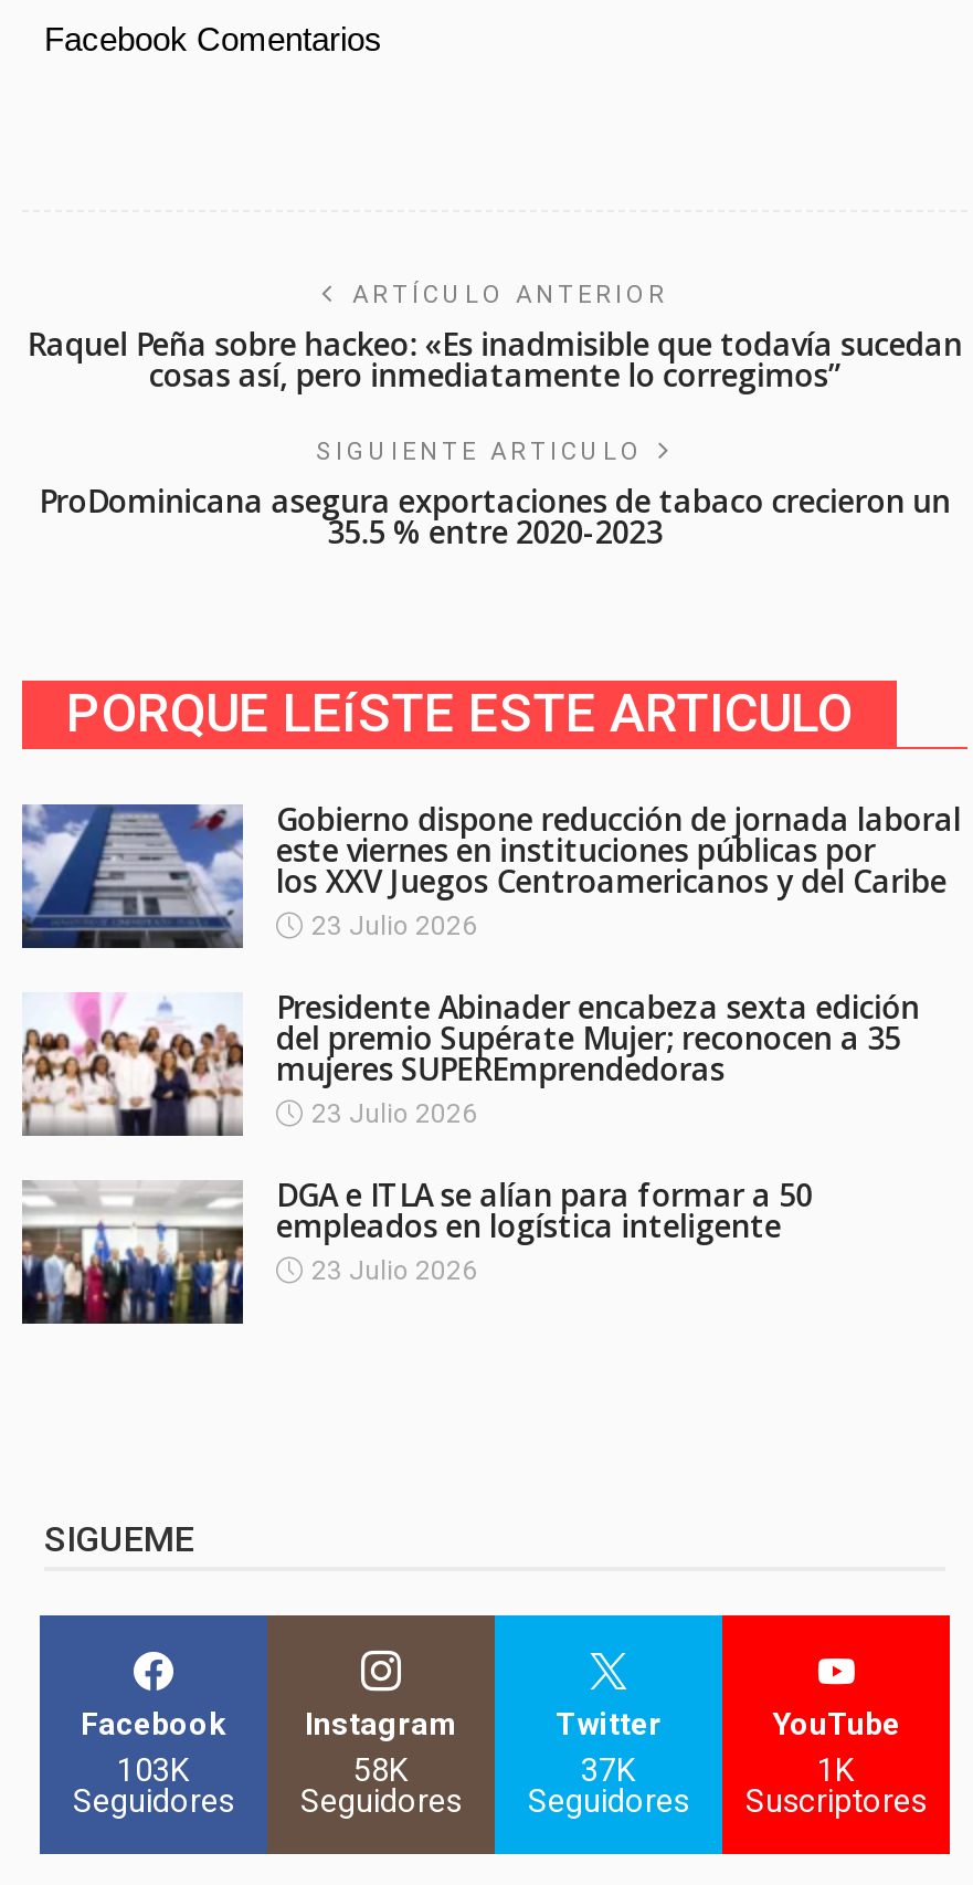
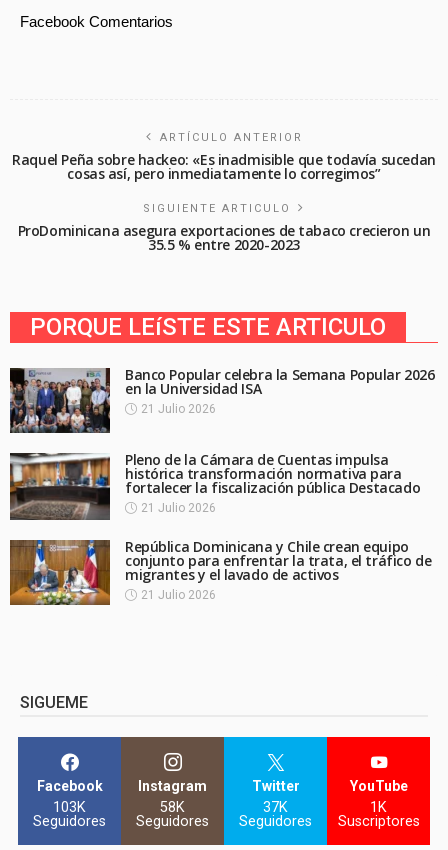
- [image]
- Gobierno dispone reducción de jornada laboral
- este viernes en instituciones públicas por
- los XXV Juegos Centroamericanos y del Caribe
- 23 Julio 2026
+ [image]
+ Banco Popular celebra la Semana Popular 2026
+ en la Universidad ISA
+ 21 Julio 2026

- [image]
- Presidente Abinader encabeza sexta edición
- del premio Supérate Mujer; reconocen a 35
- mujeres SUPEREmprendedoras
- 23 Julio 2026
+ [image]
+ Pleno de la Cámara de Cuentas impulsa
+ histórica transformación normativa para
+ fortalecer la fiscalización pública Destacado
+ 21 Julio 2026

- [image]
- DGA e ITLA se alían para formar a 50
- empleados en logística inteligente
- 23 Julio 2026
+ [image]
+ República Dominicana y Chile crean equipo
+ conjunto para enfrentar la trata, el tráfico de
+ migrantes y el lavado de activos
+ 21 Julio 2026
